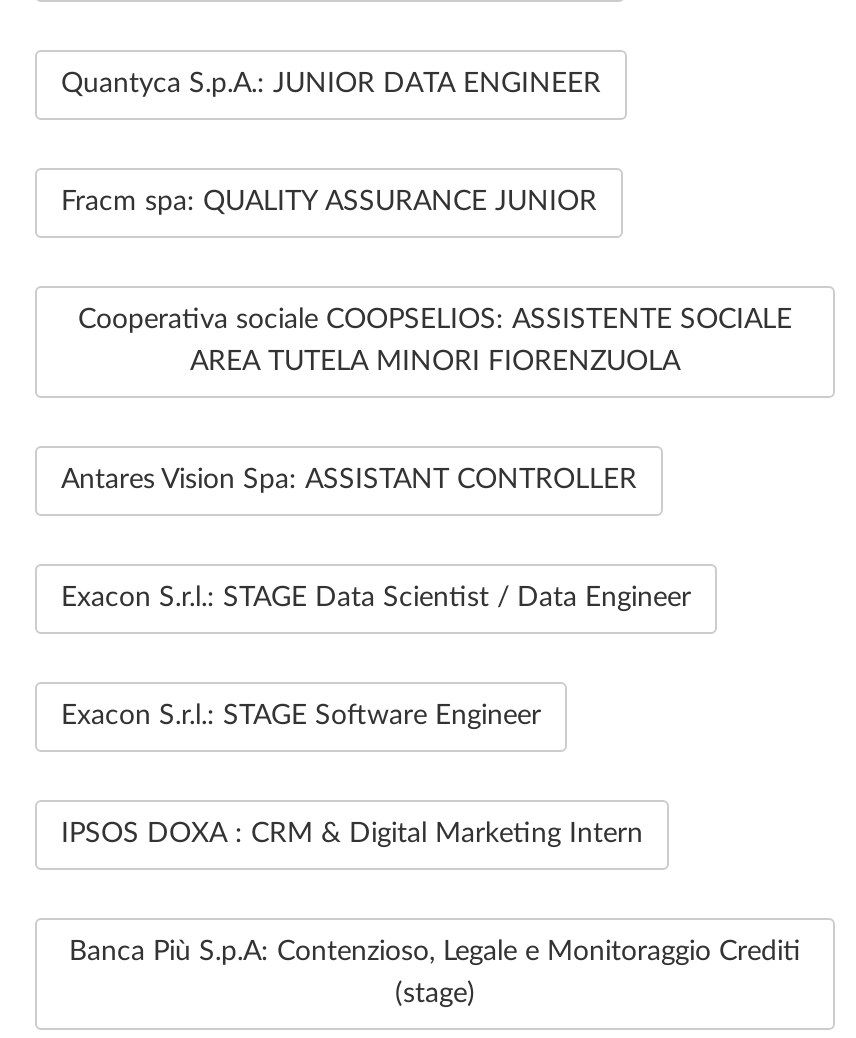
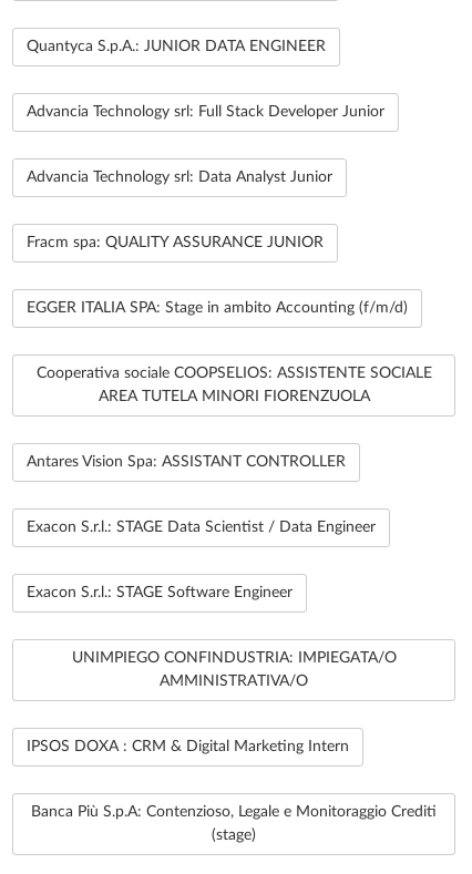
+ Advancia Technology srl: Full Stack Developer Junior

+ Advancia Technology srl: Data Analyst Junior

+ EGGER ITALIA SPA: Stage in ambito Accounting (f/m/d)

+ UNIMPIEGO CONFINDUSTRIA: IMPIEGATA/O
+ AMMINISTRATIVA/O
